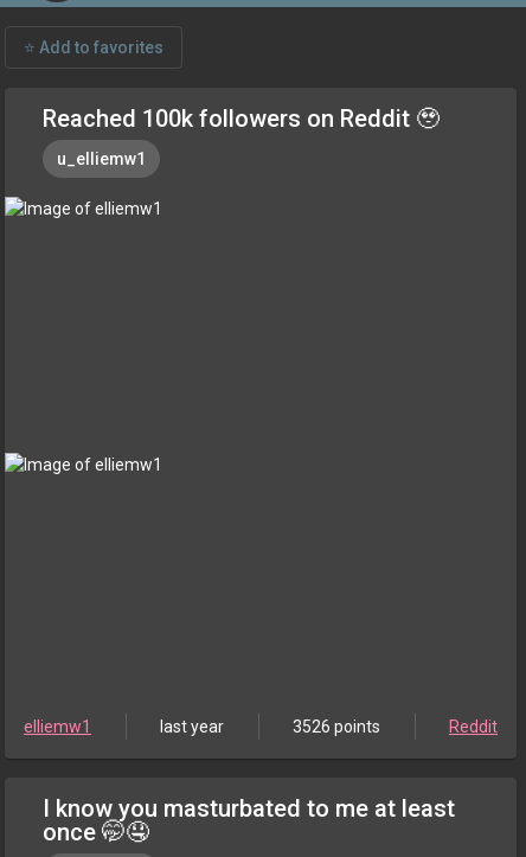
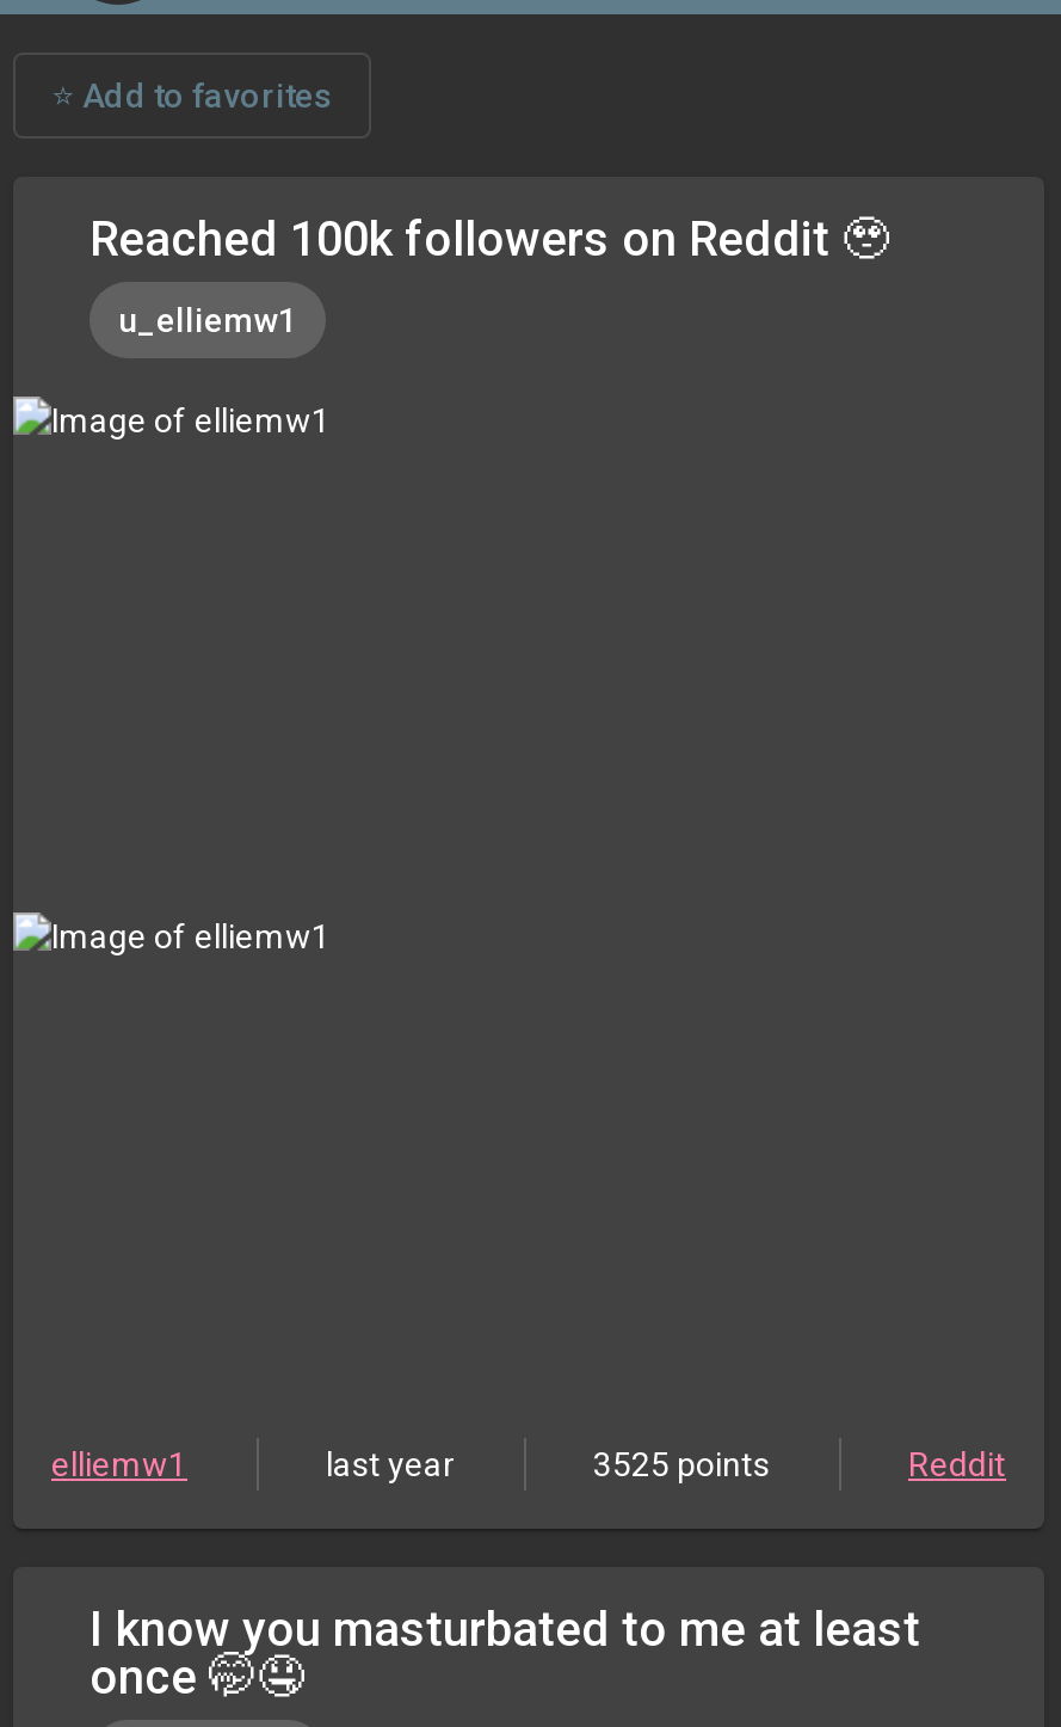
- 3526 points
+ 3525 points
